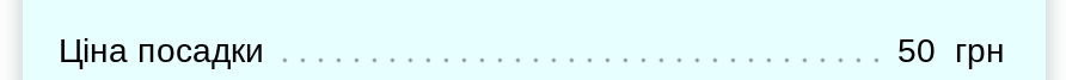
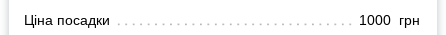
- 50 грн
+ 1000 грн
